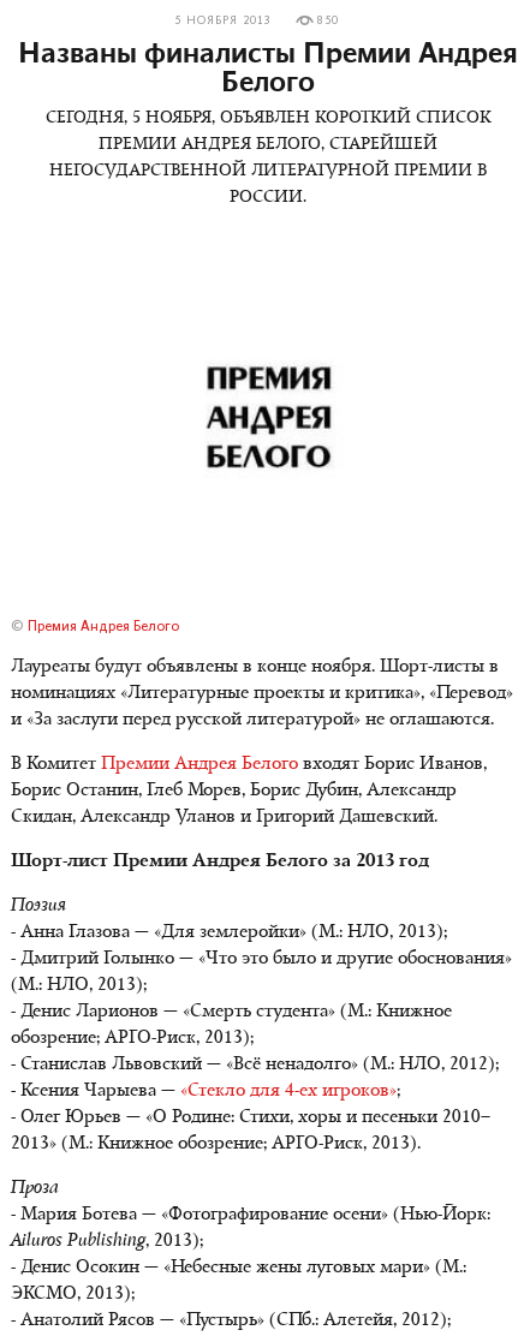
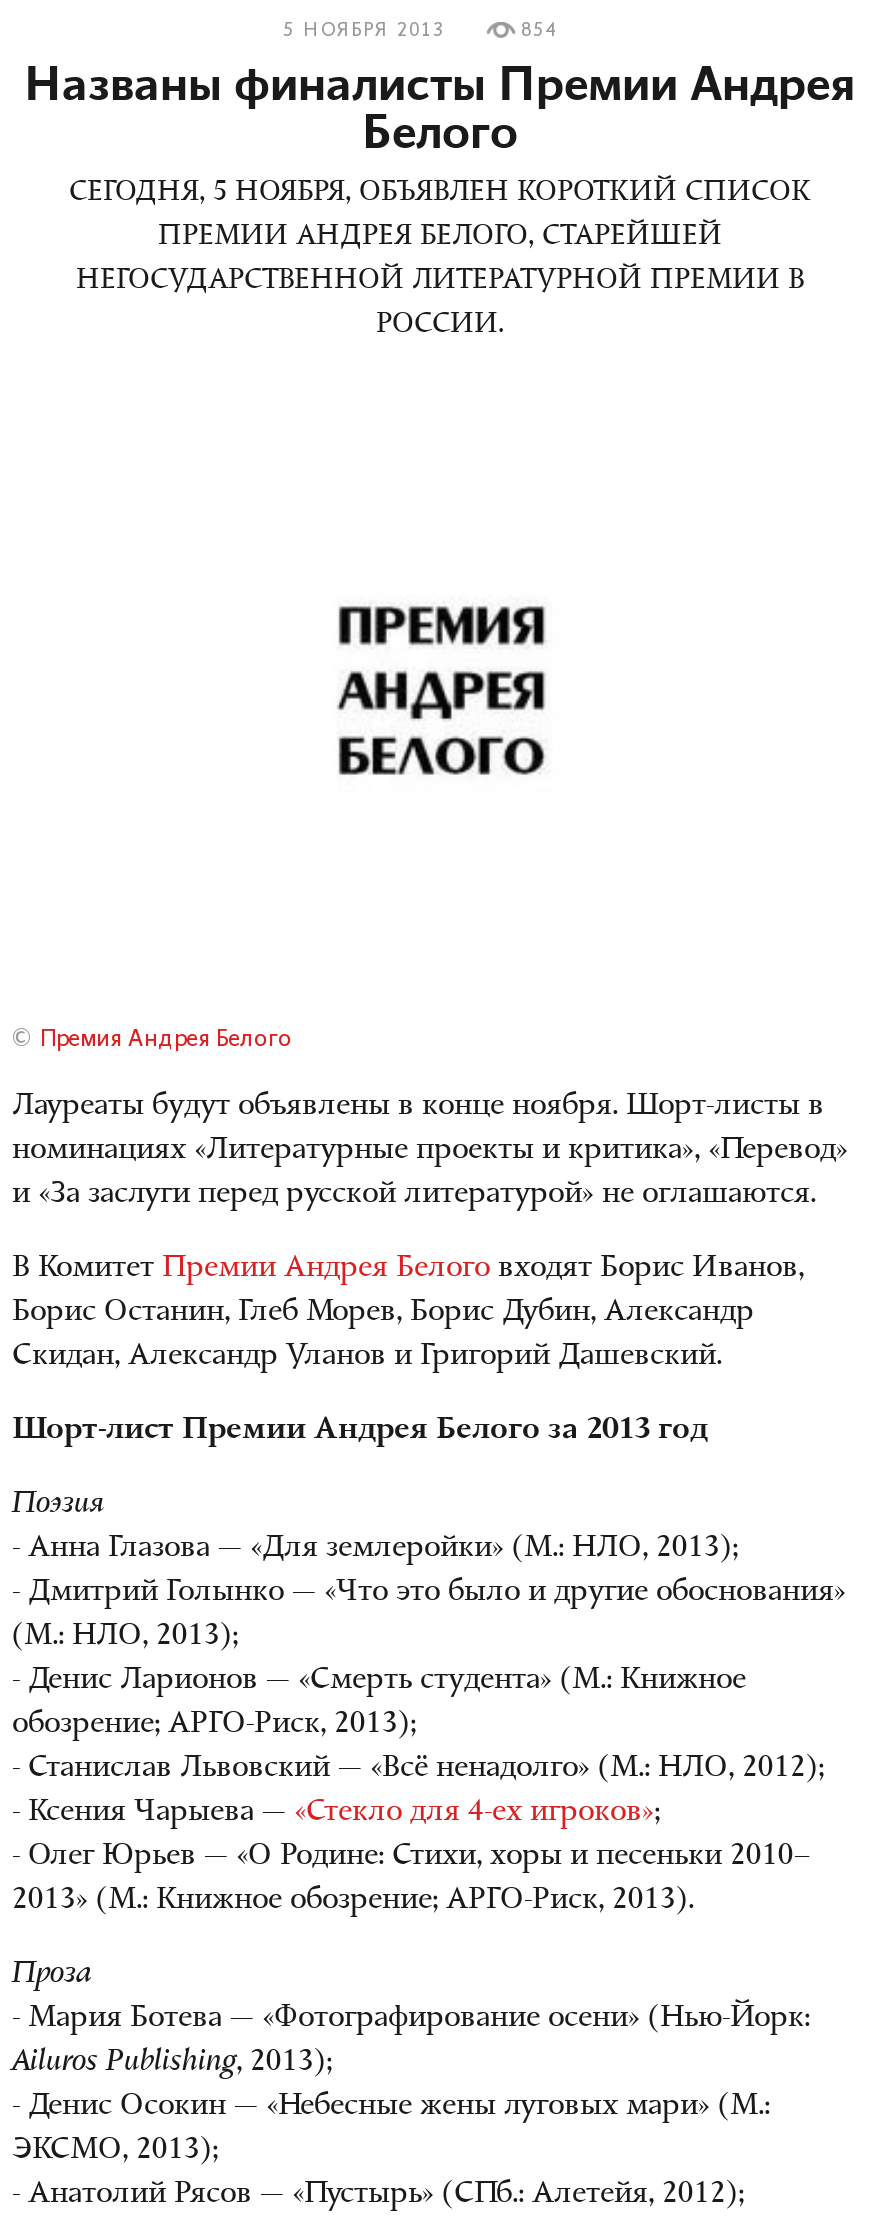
- 850
+ 854
